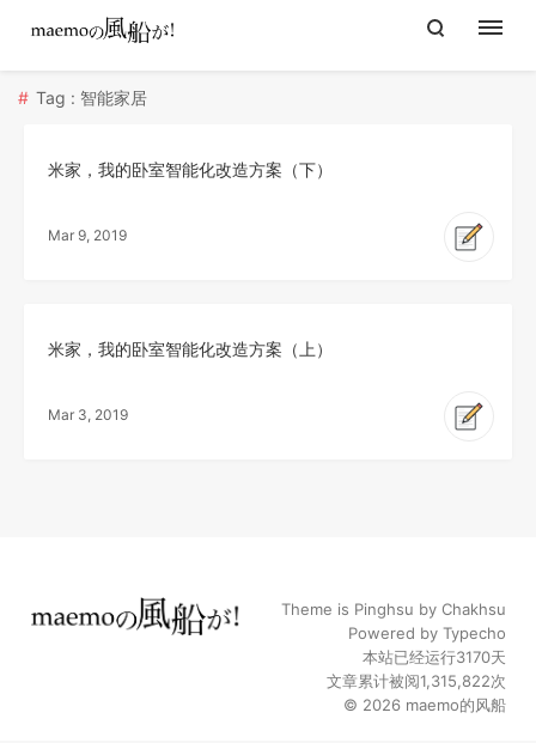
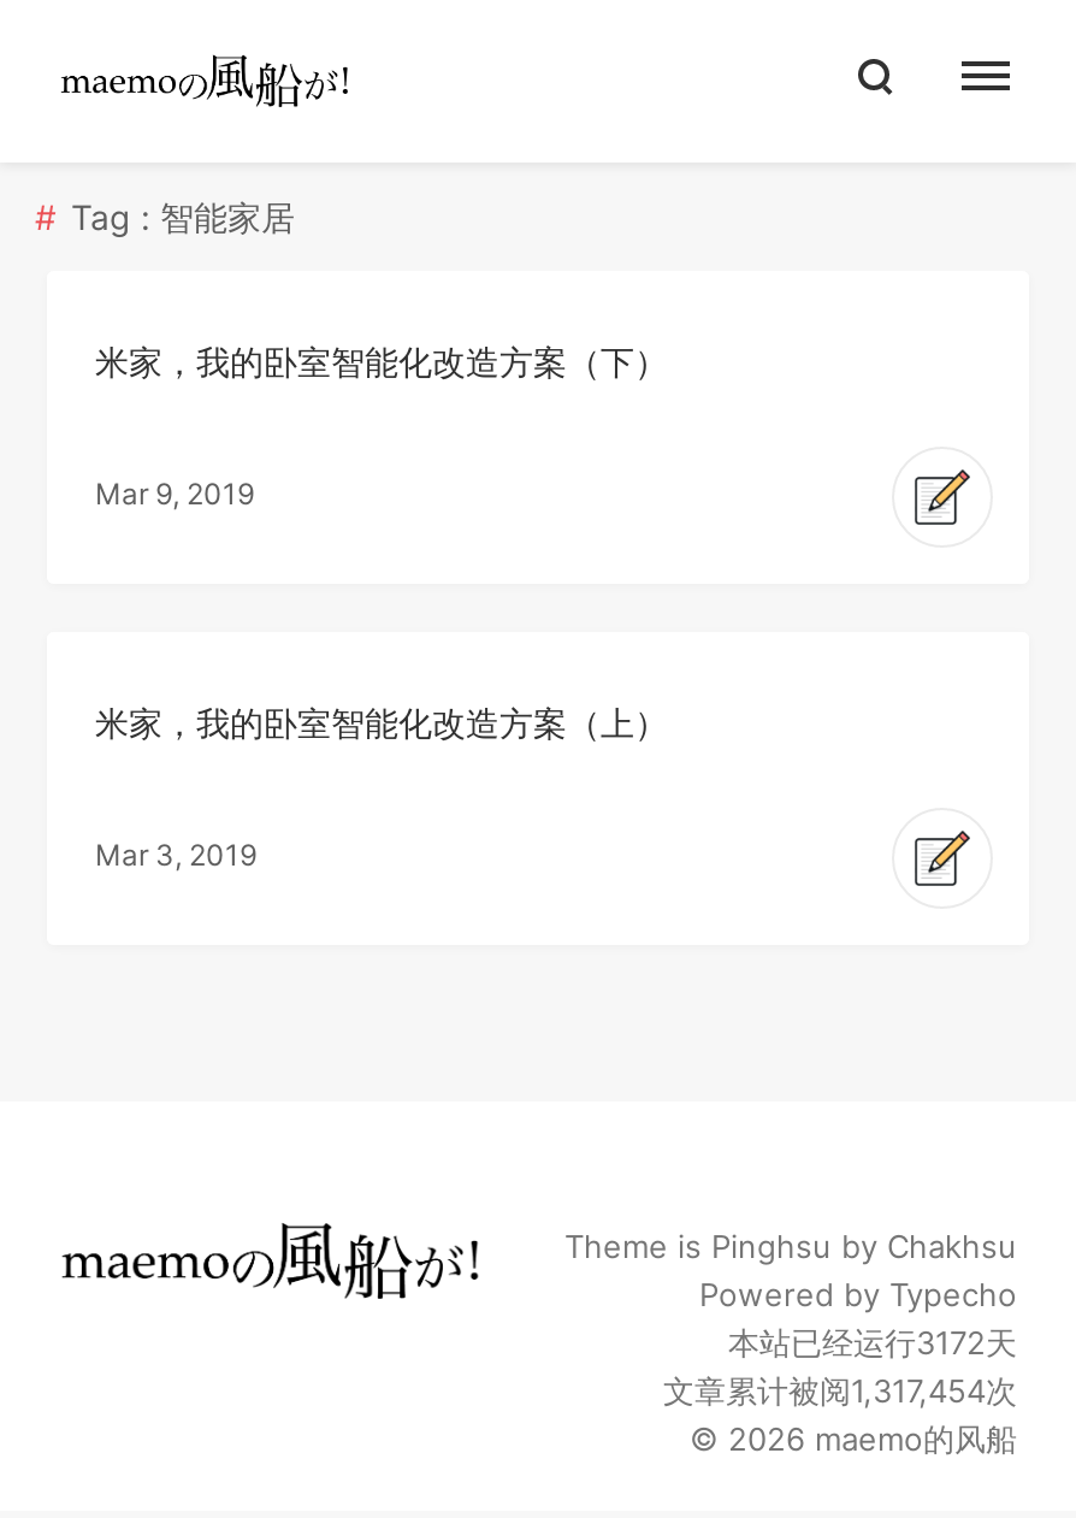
- 本站已经运行3170天
+ 本站已经运行3172天

- 文章累计被阅1,315,822次
+ 文章累计被阅1,317,454次
